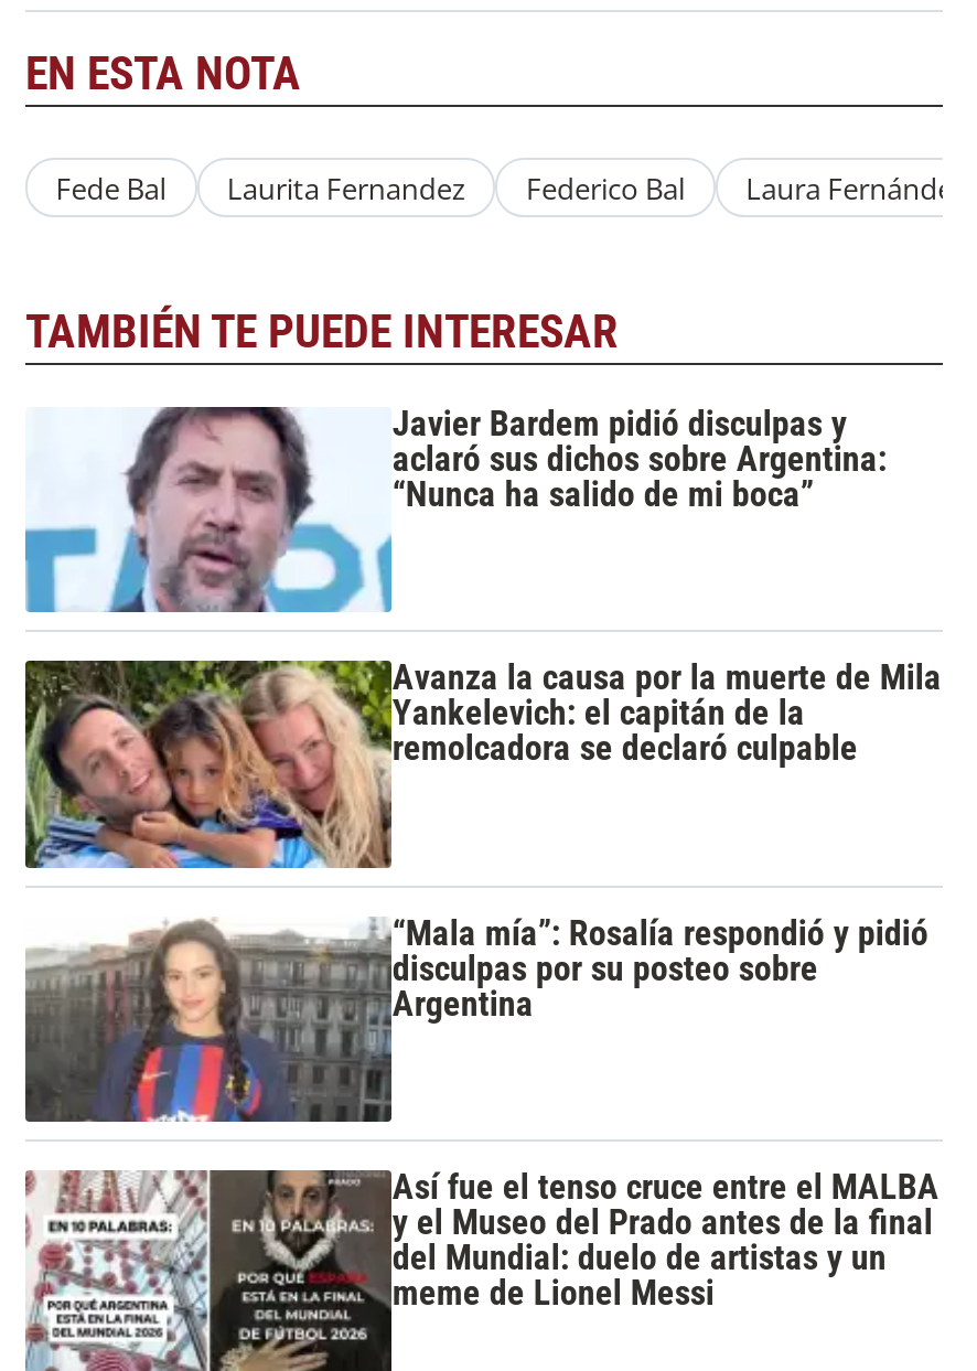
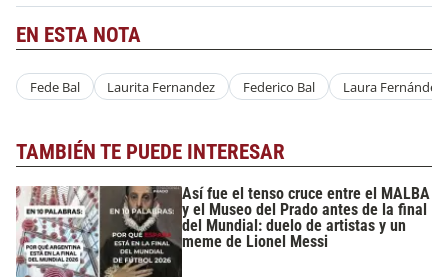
- [image]
- Javier Bardem pidió disculpas y
- aclaró sus dichos sobre Argentina:
- “Nunca ha salido de mi boca”

- [image]
- Avanza la causa por la muerte de Mila
- Yankelevich: el capitán de la
- remolcadora se declaró culpable

- [image]
- “Mala mía”: Rosalía respondió y pidió
- disculpas por su posteo sobre
- Argentina
